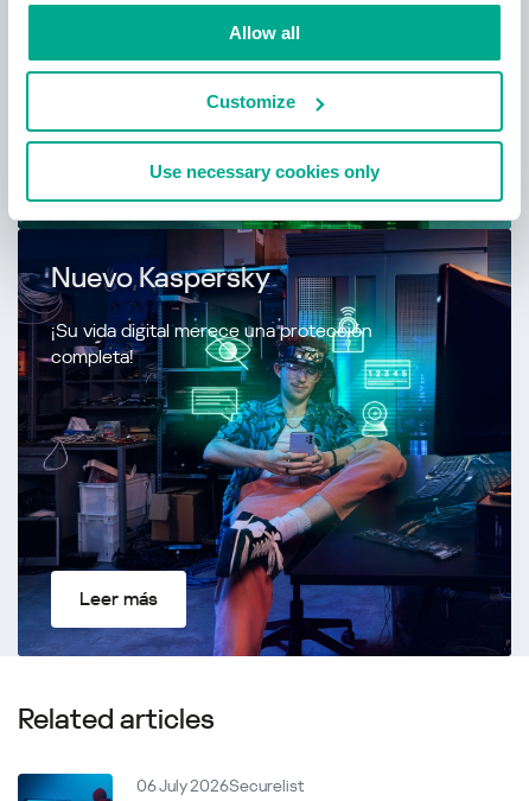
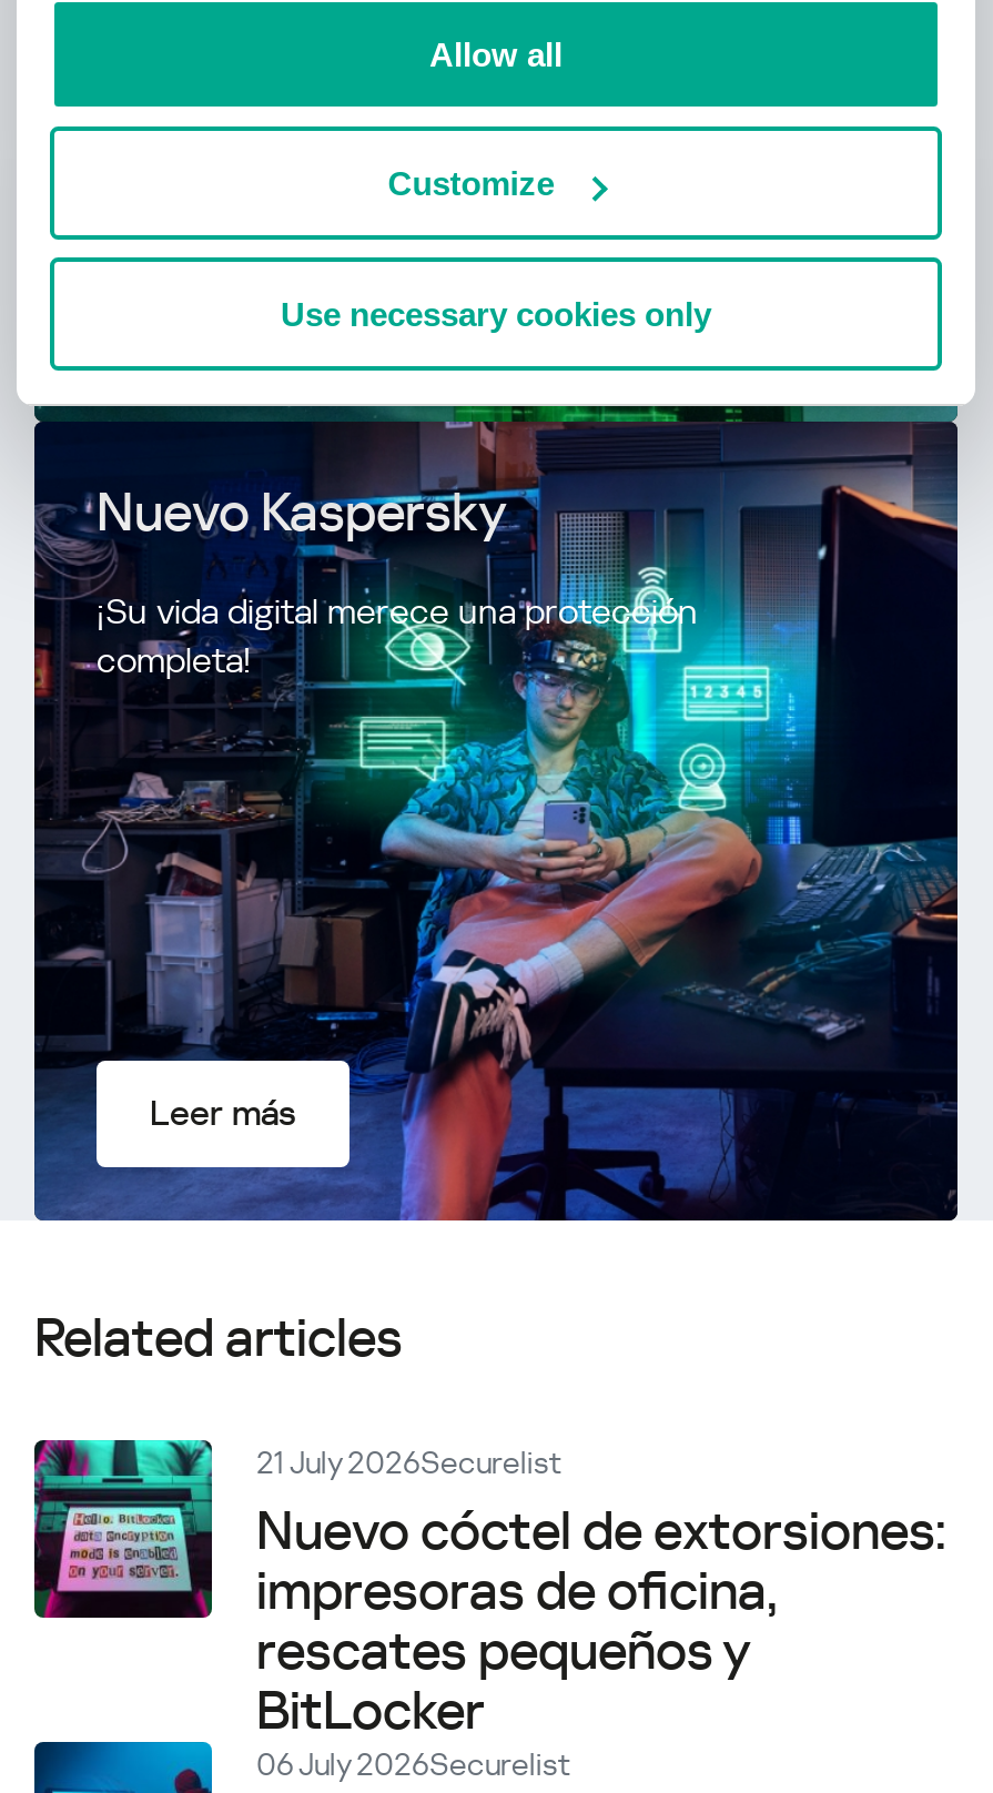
+ [image]
+ 21 July 2026Securelist
+ Nuevo cóctel de extorsiones:
+ impresoras de oficina,
+ rescates pequeños y
+ BitLocker
